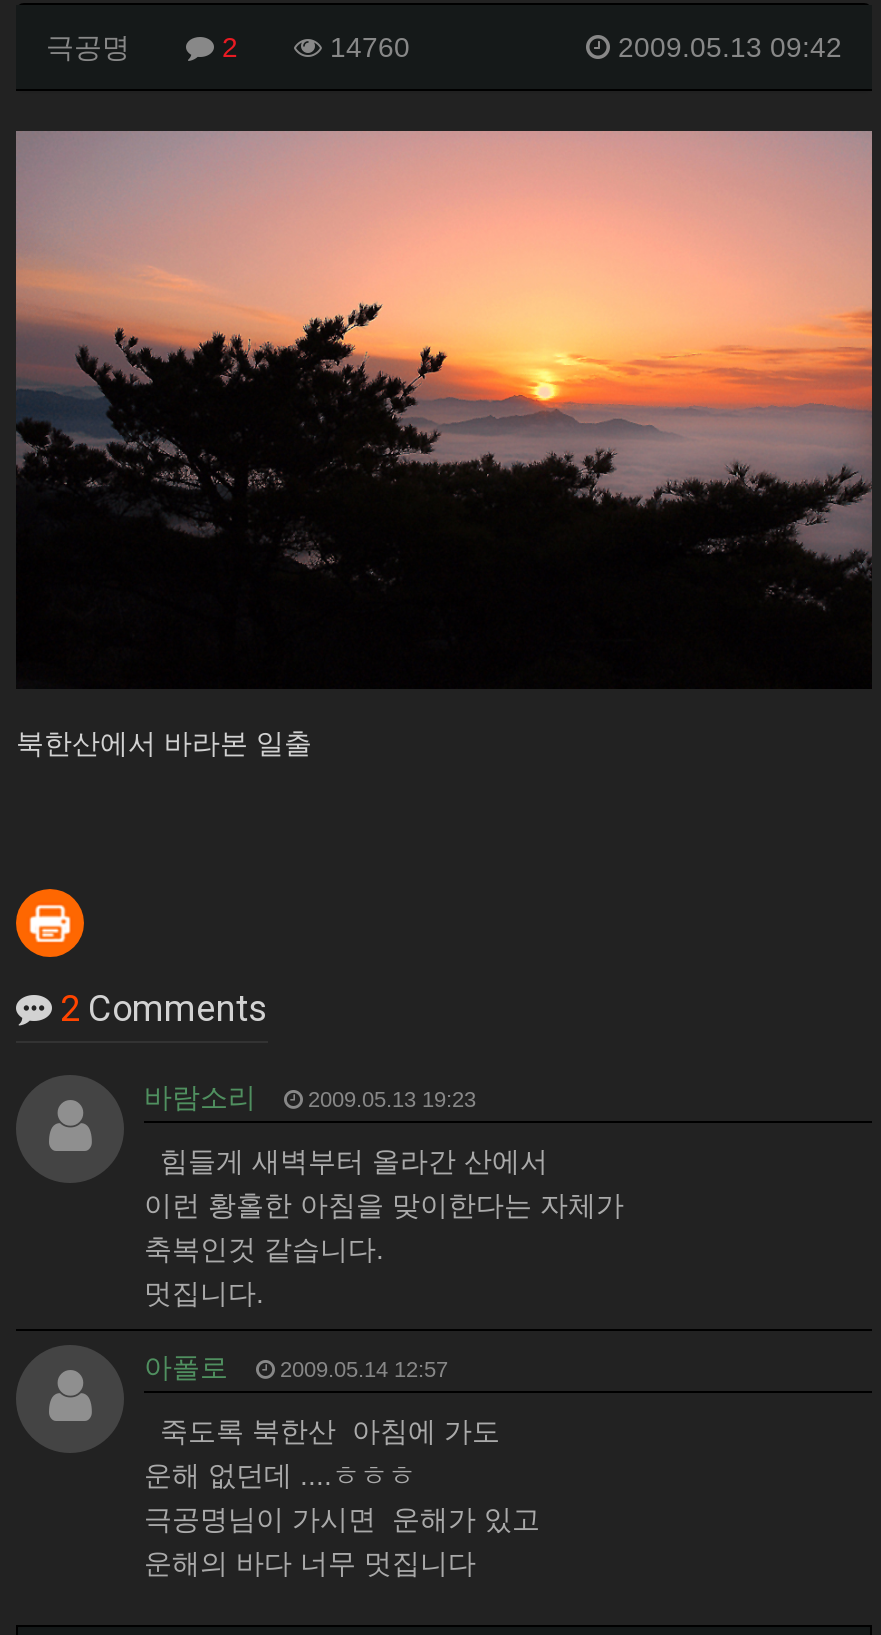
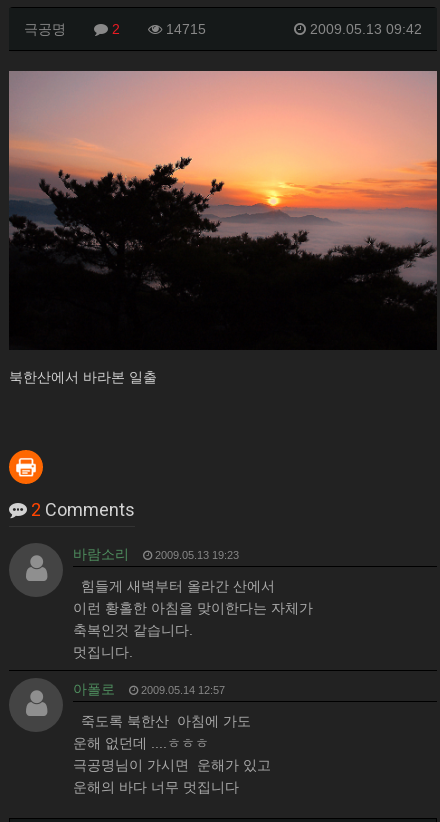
- 14760
+ 14715
